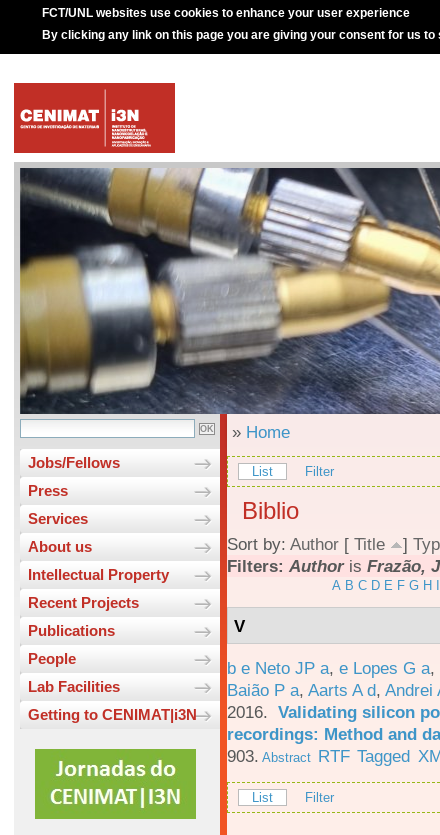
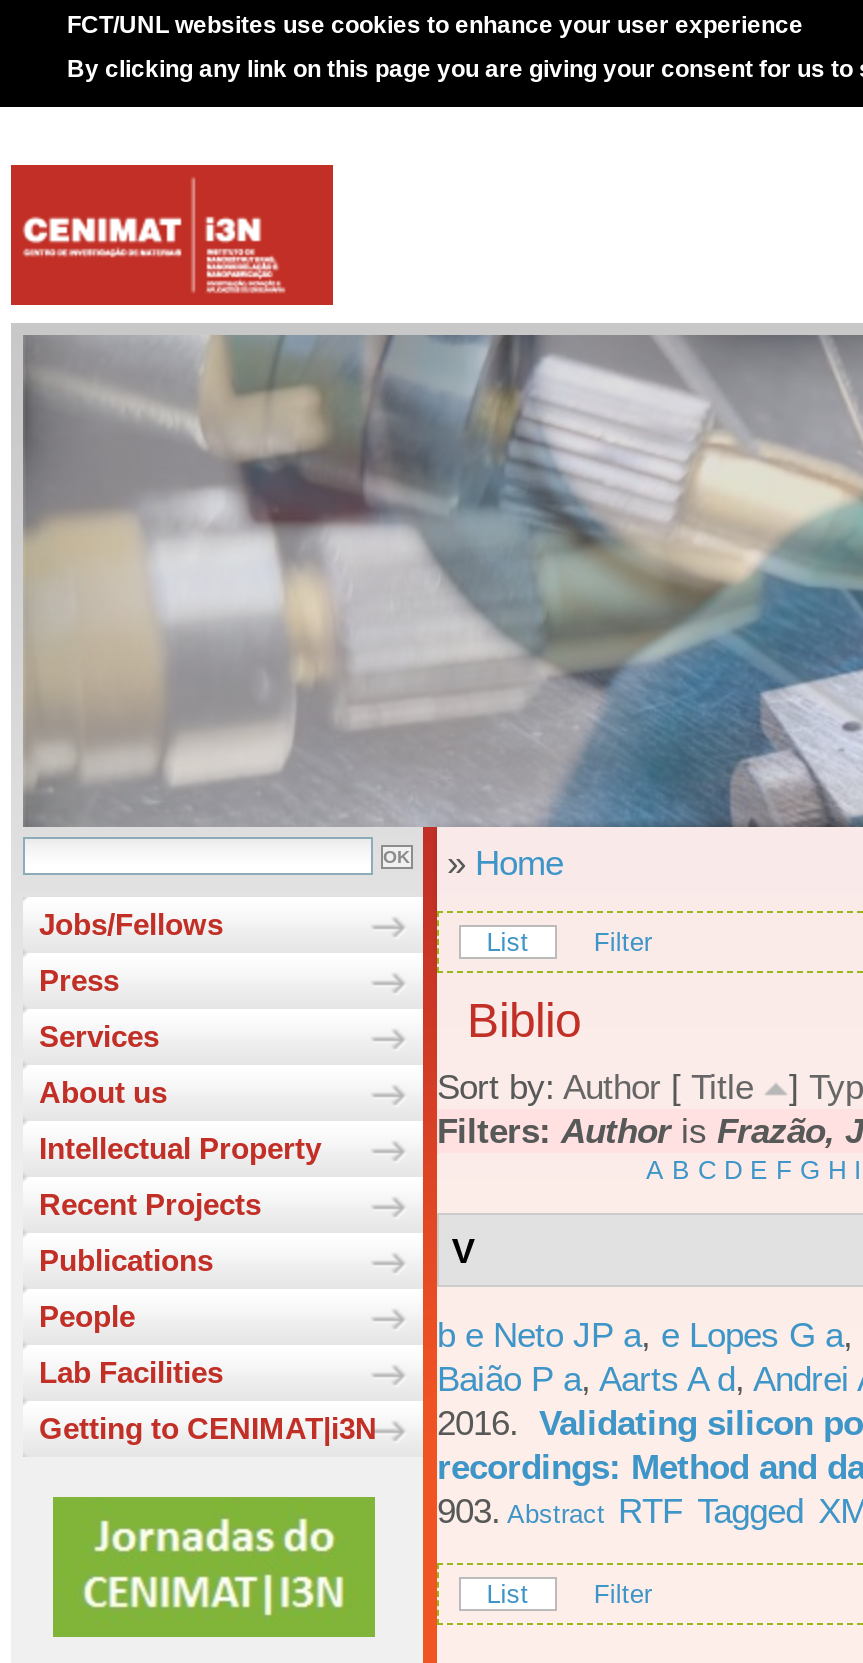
- [image]
+ [image]
